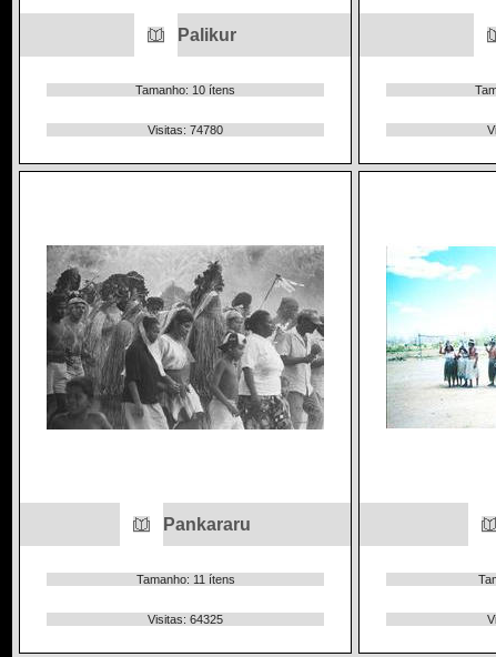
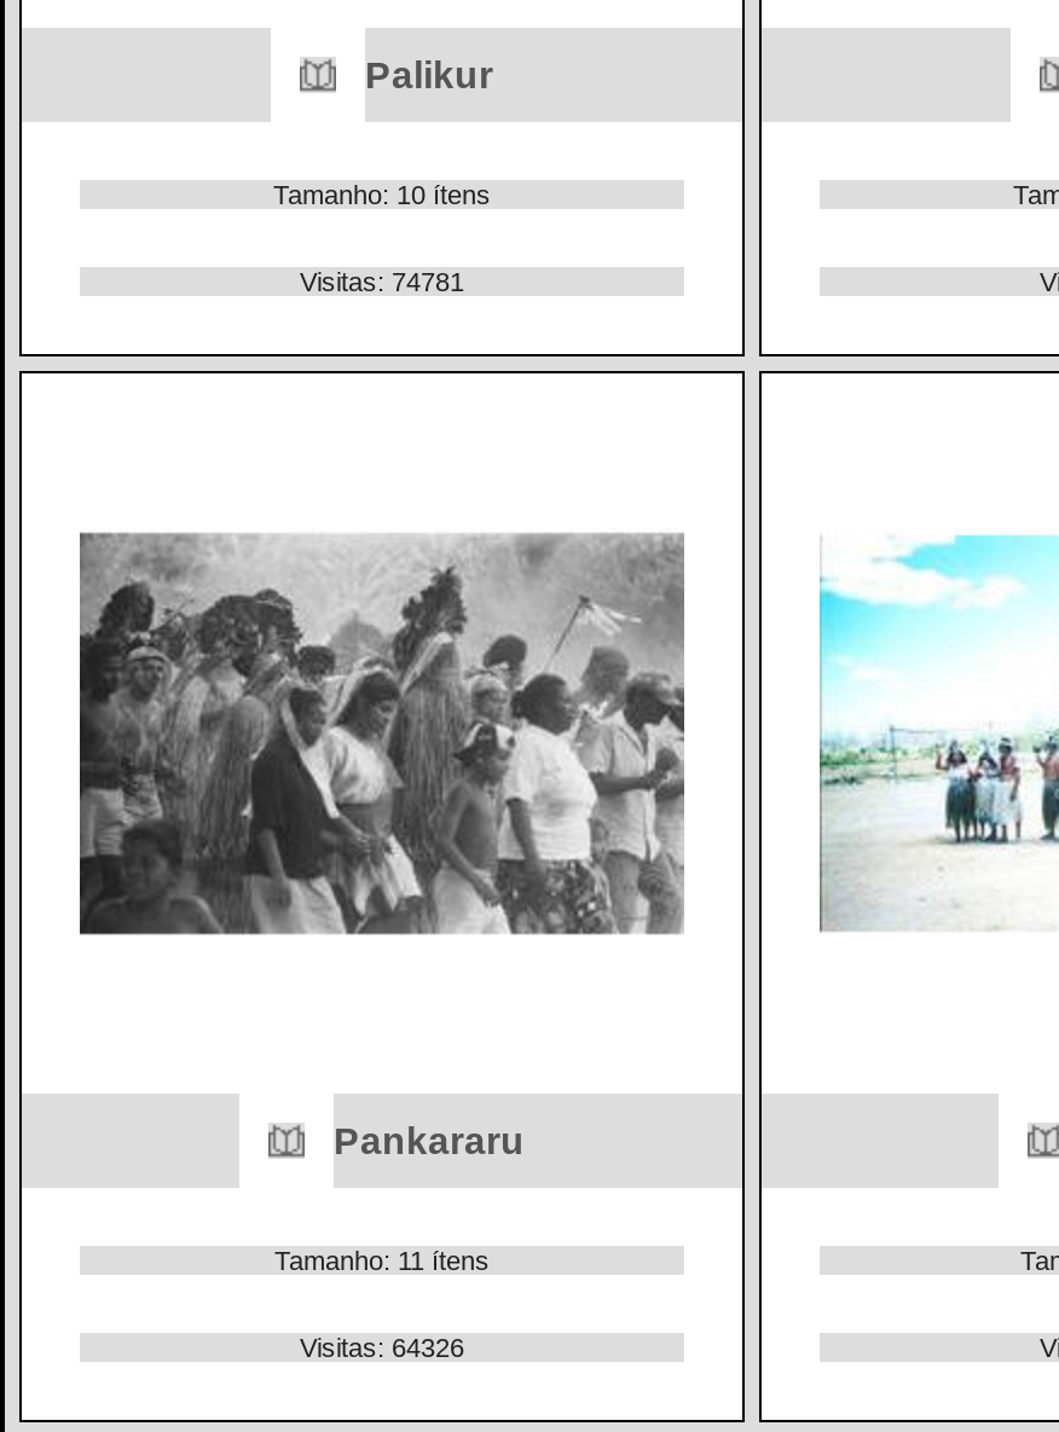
- Visitas: 74780
+ Visitas: 74781

- Visitas: 64325
+ Visitas: 64326
